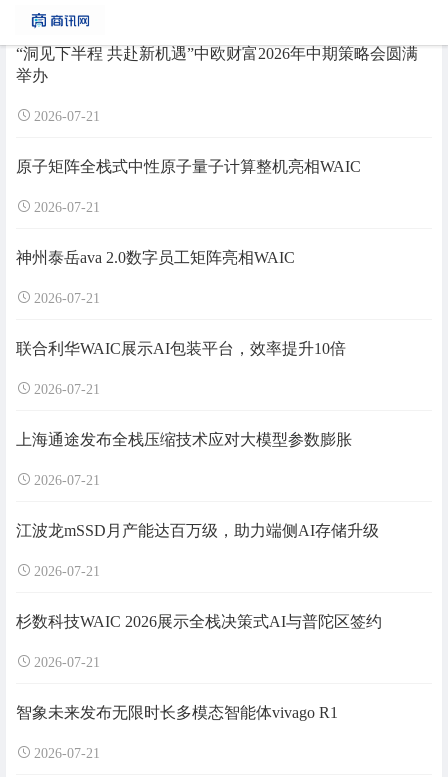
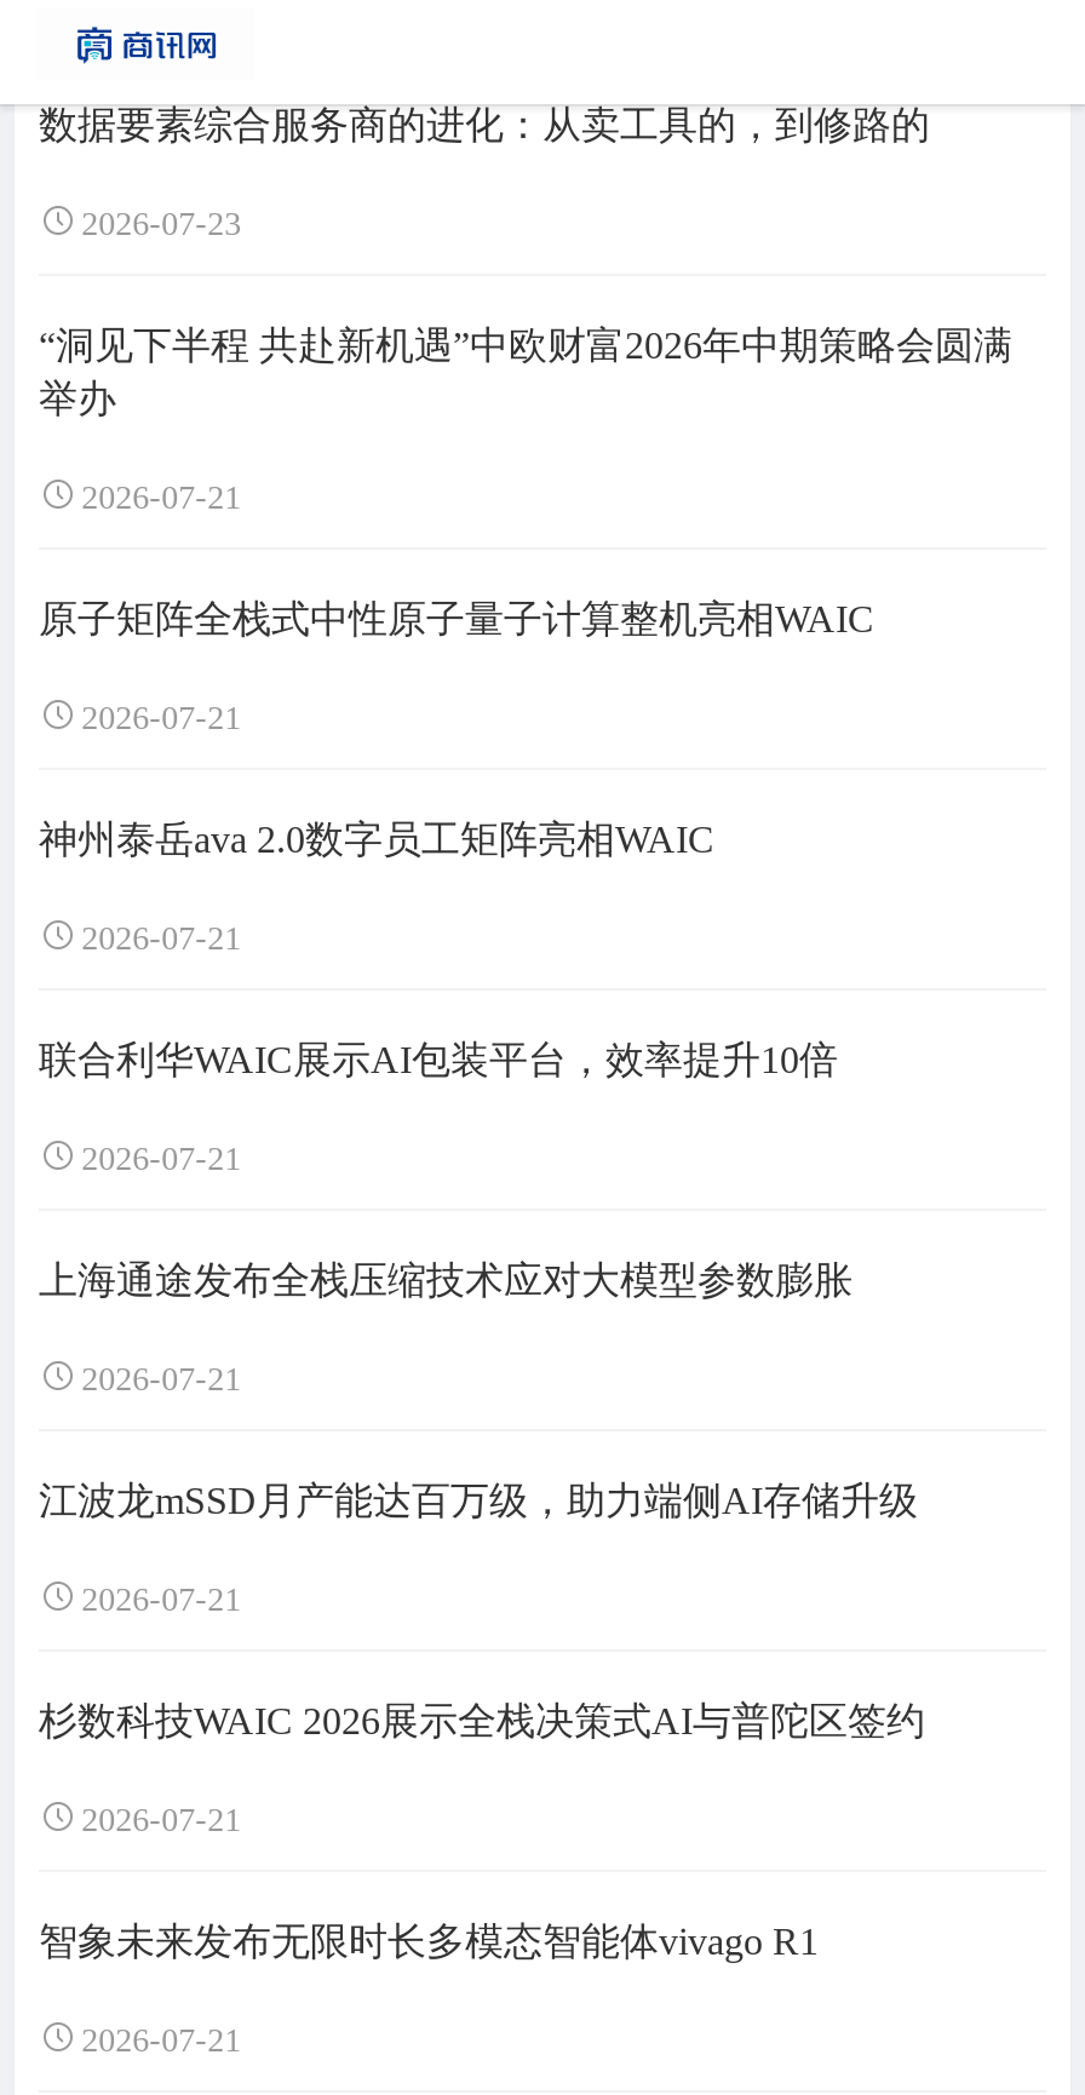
+ 数据要素综合服务商的进化：从卖工具的，到修路的
+ 2026-07-23
